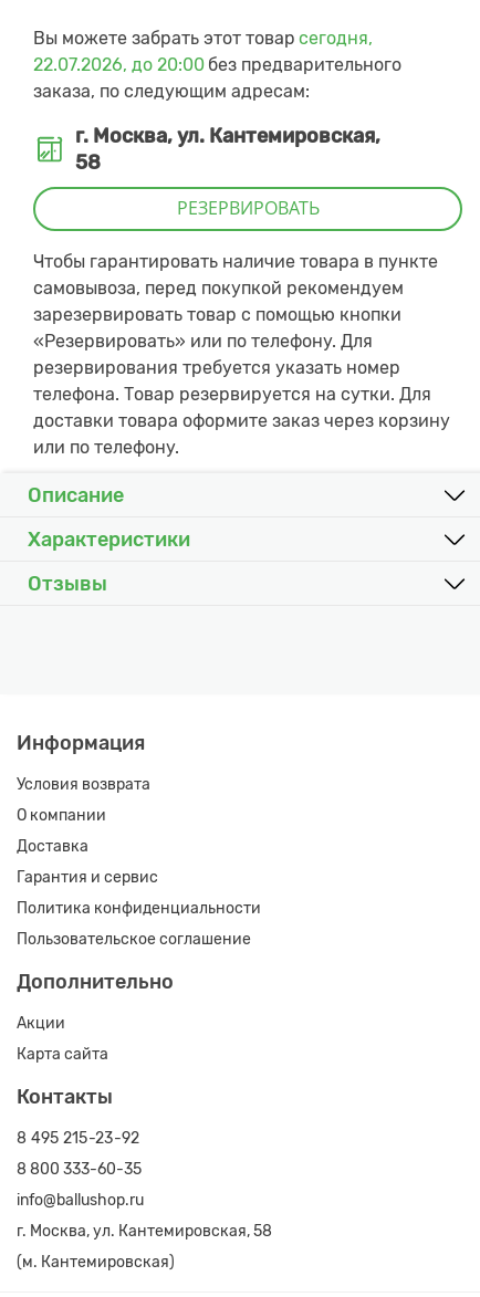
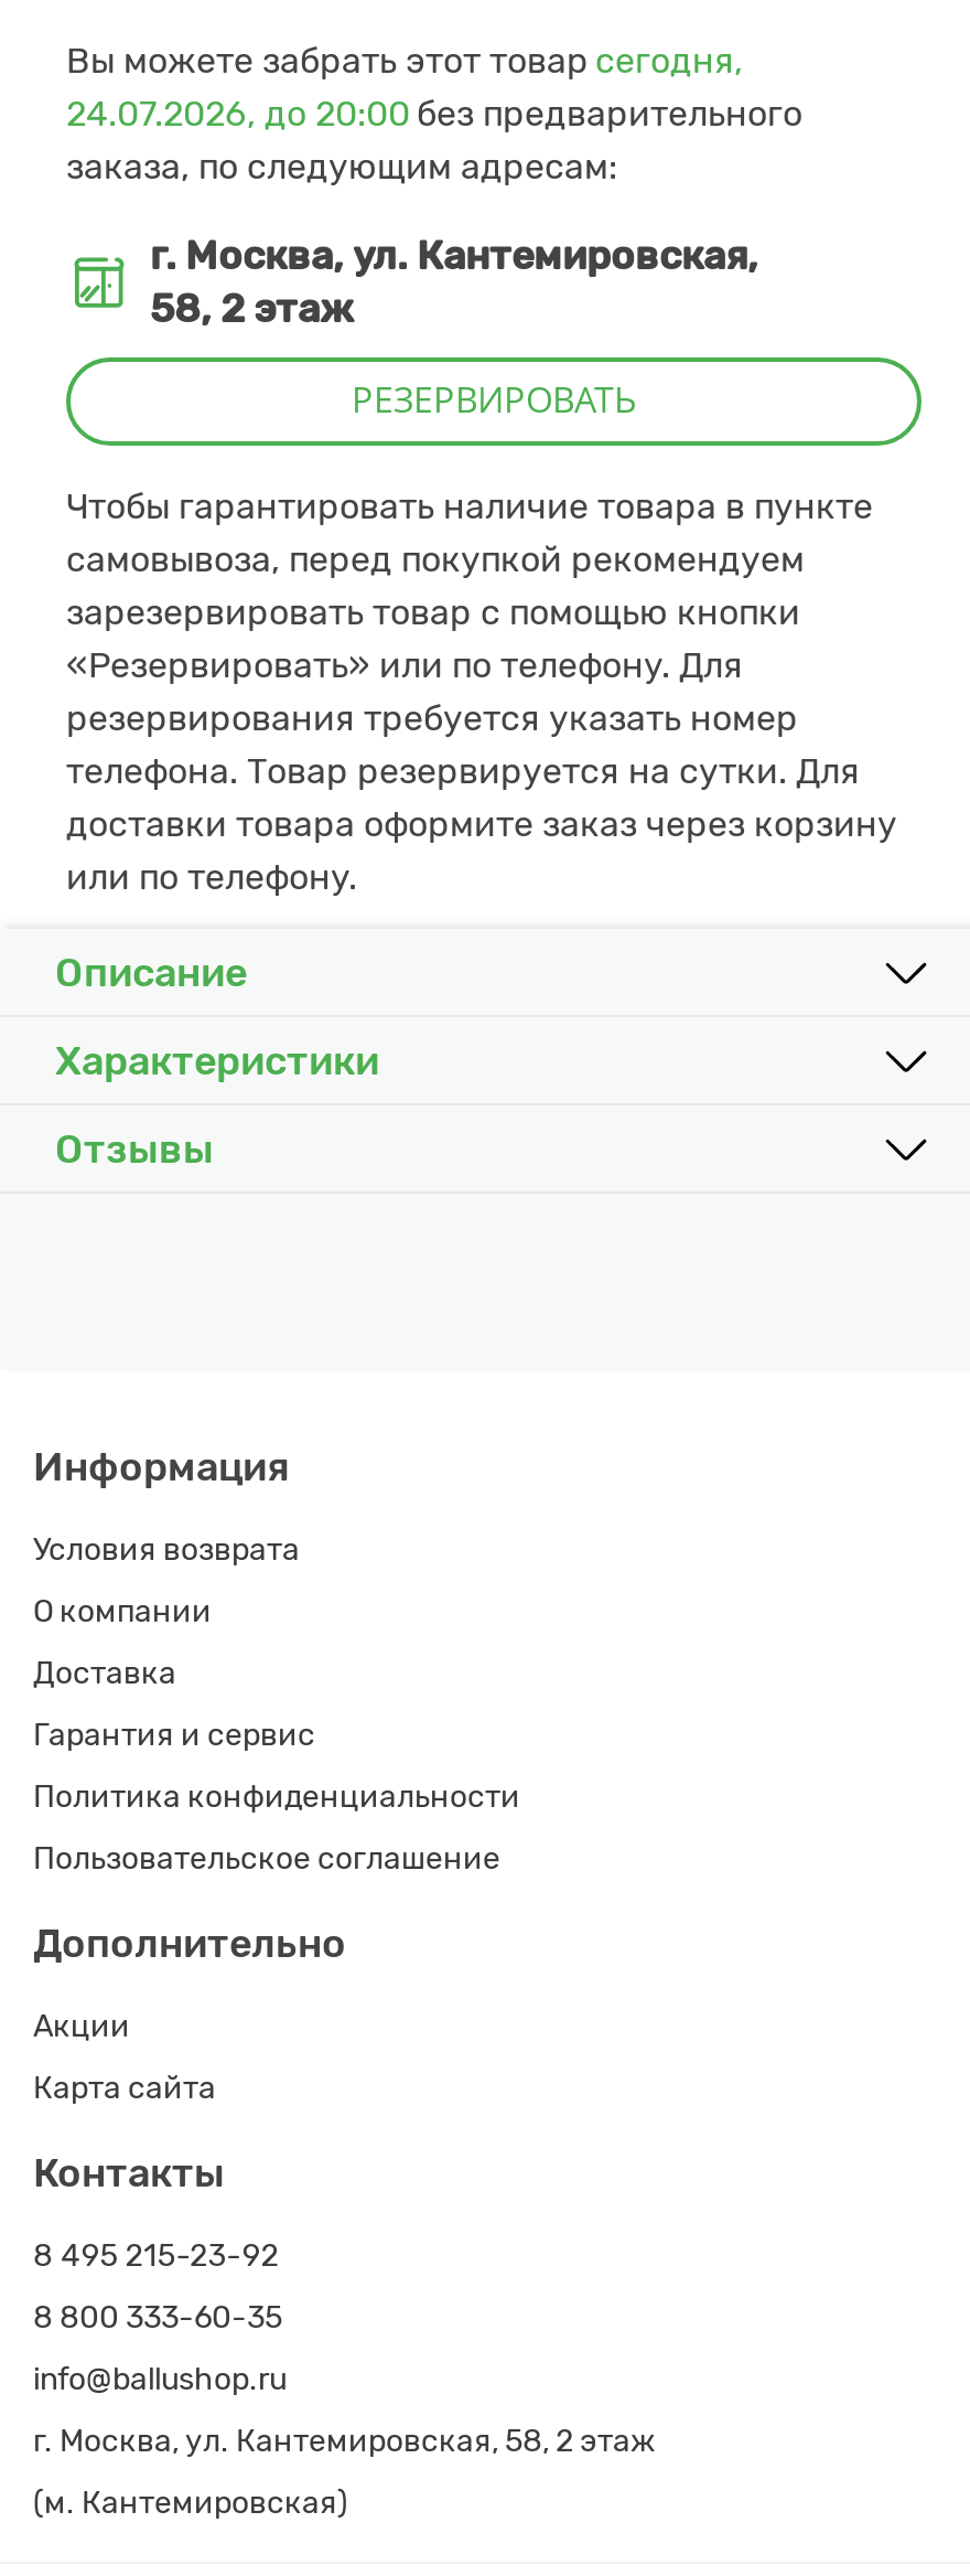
- 22.07.2026, до 20:00 без предварительного
+ 24.07.2026, до 20:00 без предварительного

- 58
+ 58, 2 этаж

- г. Москва, ул. Кантемировская, 58
+ г. Москва, ул. Кантемировская, 58, 2 этаж
